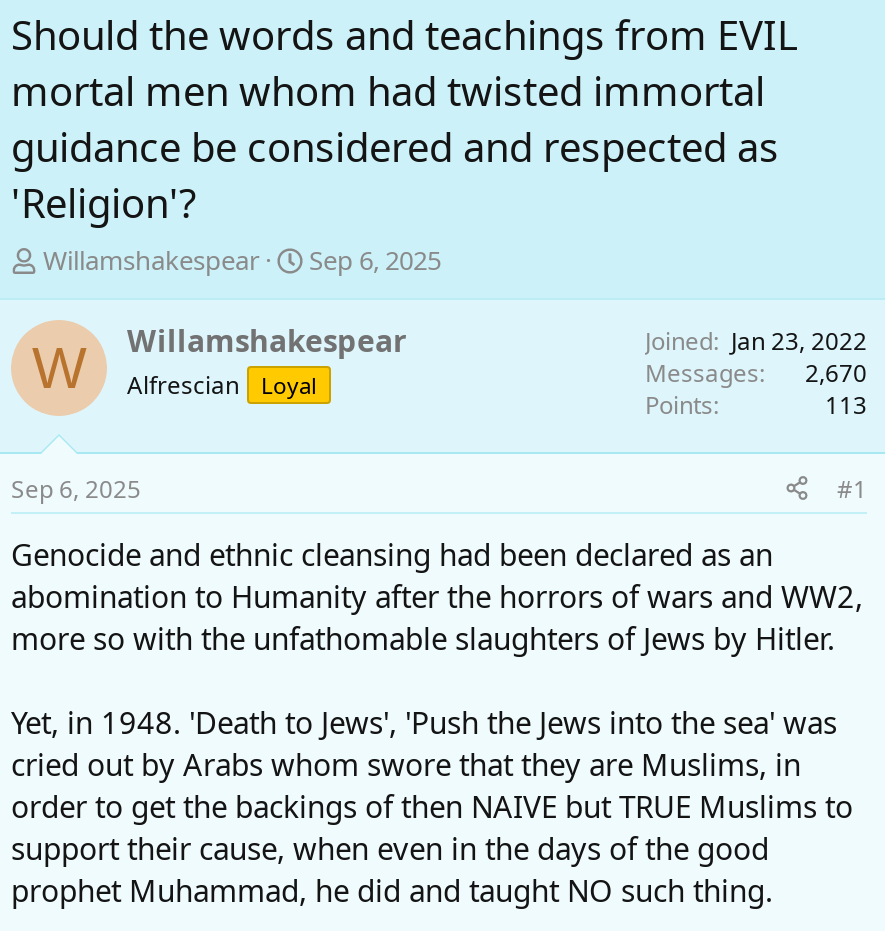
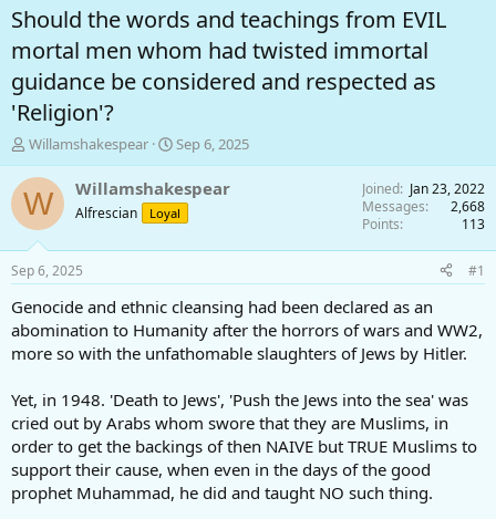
- Messages 2,670
+ Messages 2,668
